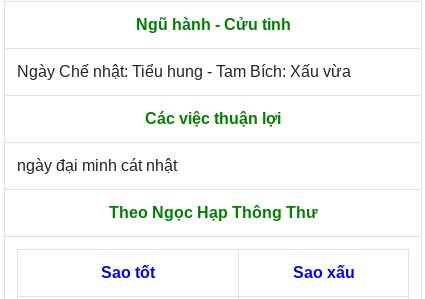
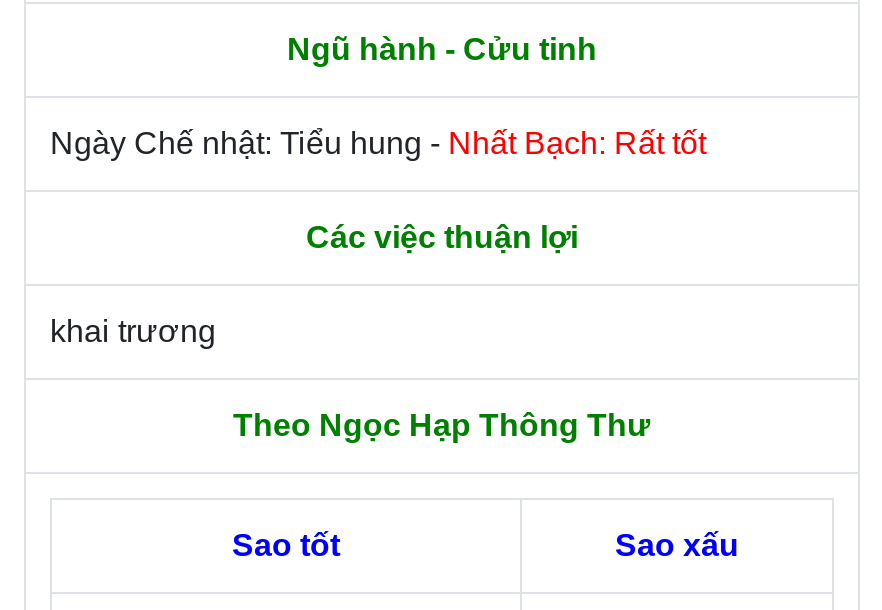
- Ngày Chế nhật: Tiểu hung - Tam Bích: Xấu vừa
+ Ngày Chế nhật: Tiểu hung - Nhất Bạch: Rất tốt

- ngày đại minh cát nhật
+ khai trương
